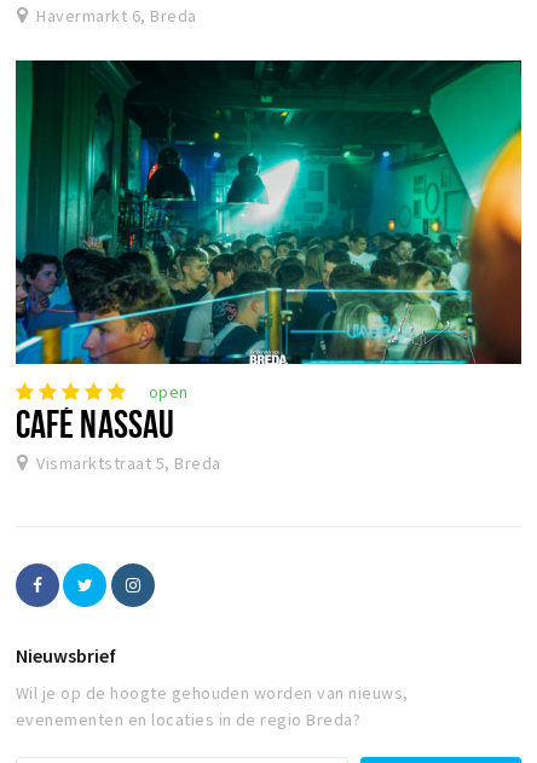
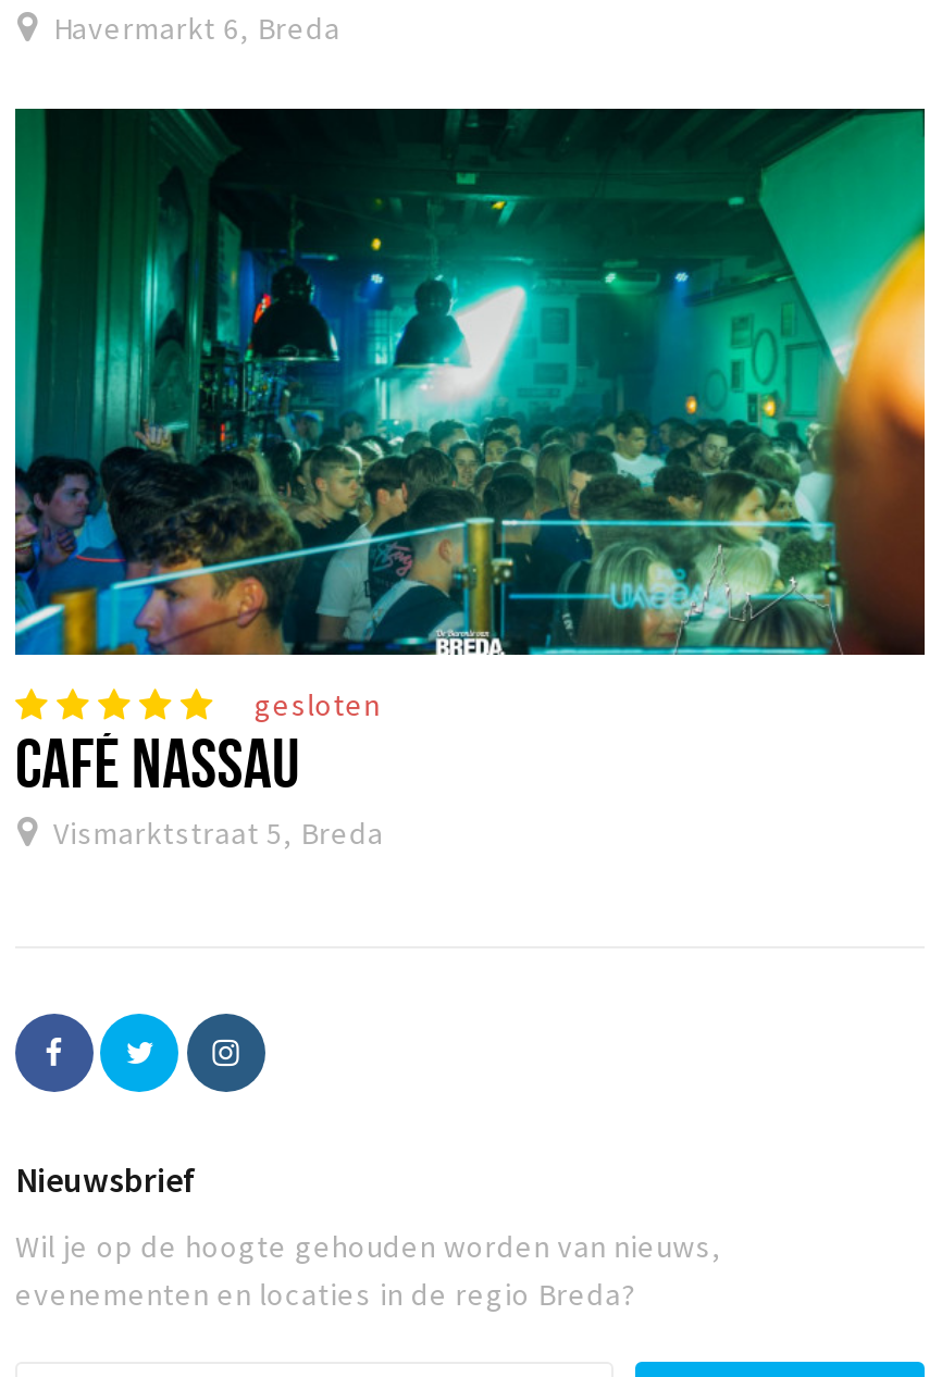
- open
+ gesloten
